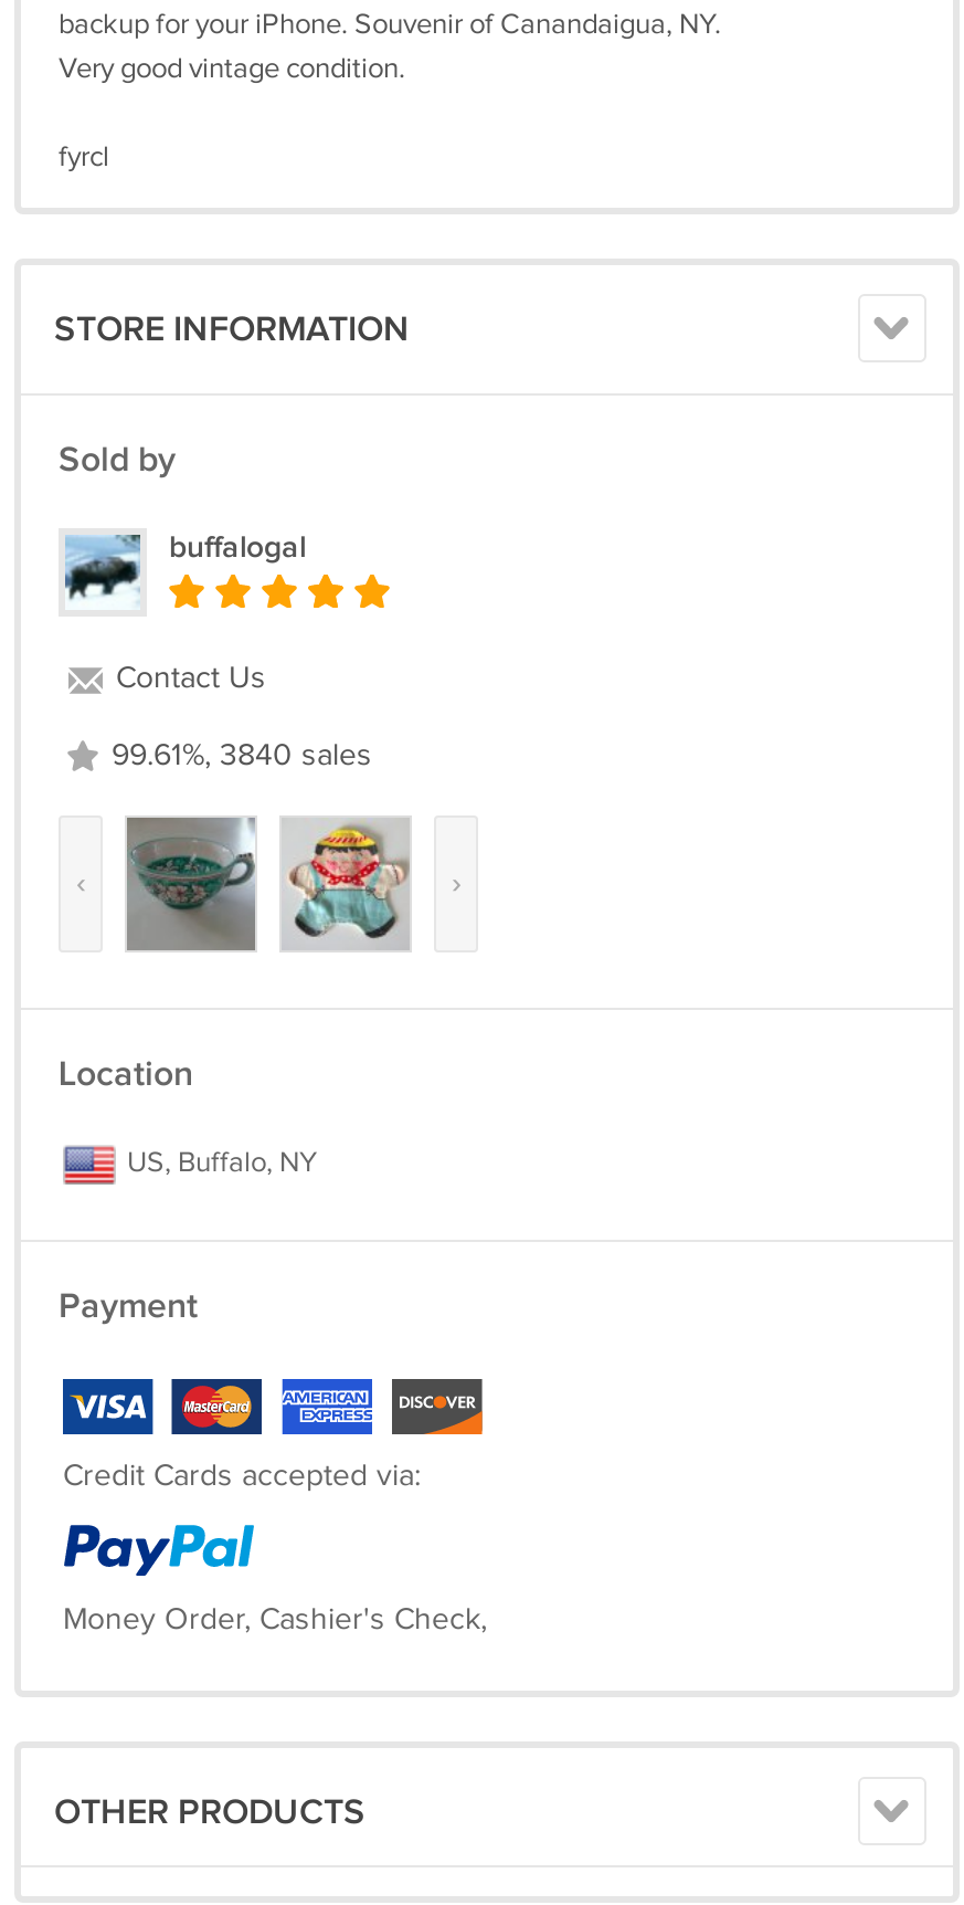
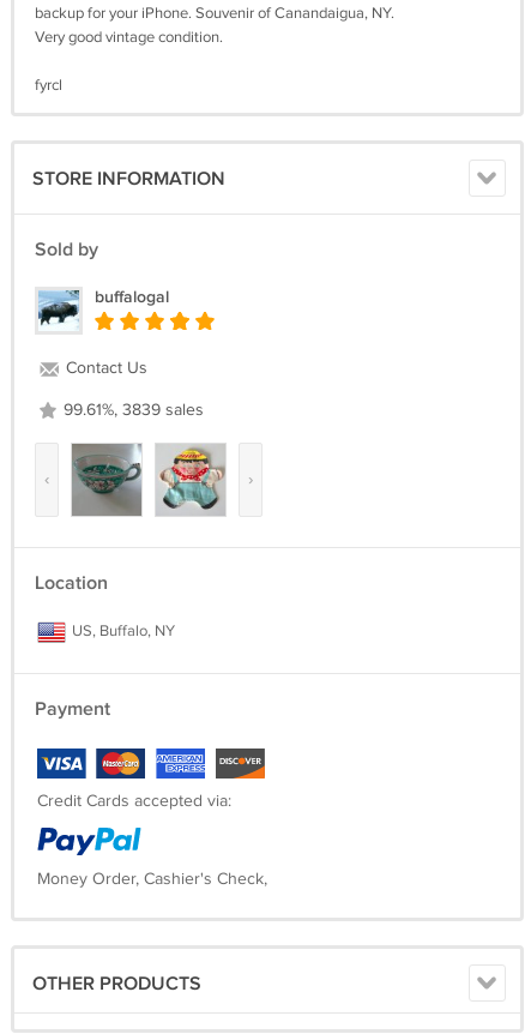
- 99.61%, 3840 sales
+ 99.61%, 3839 sales
